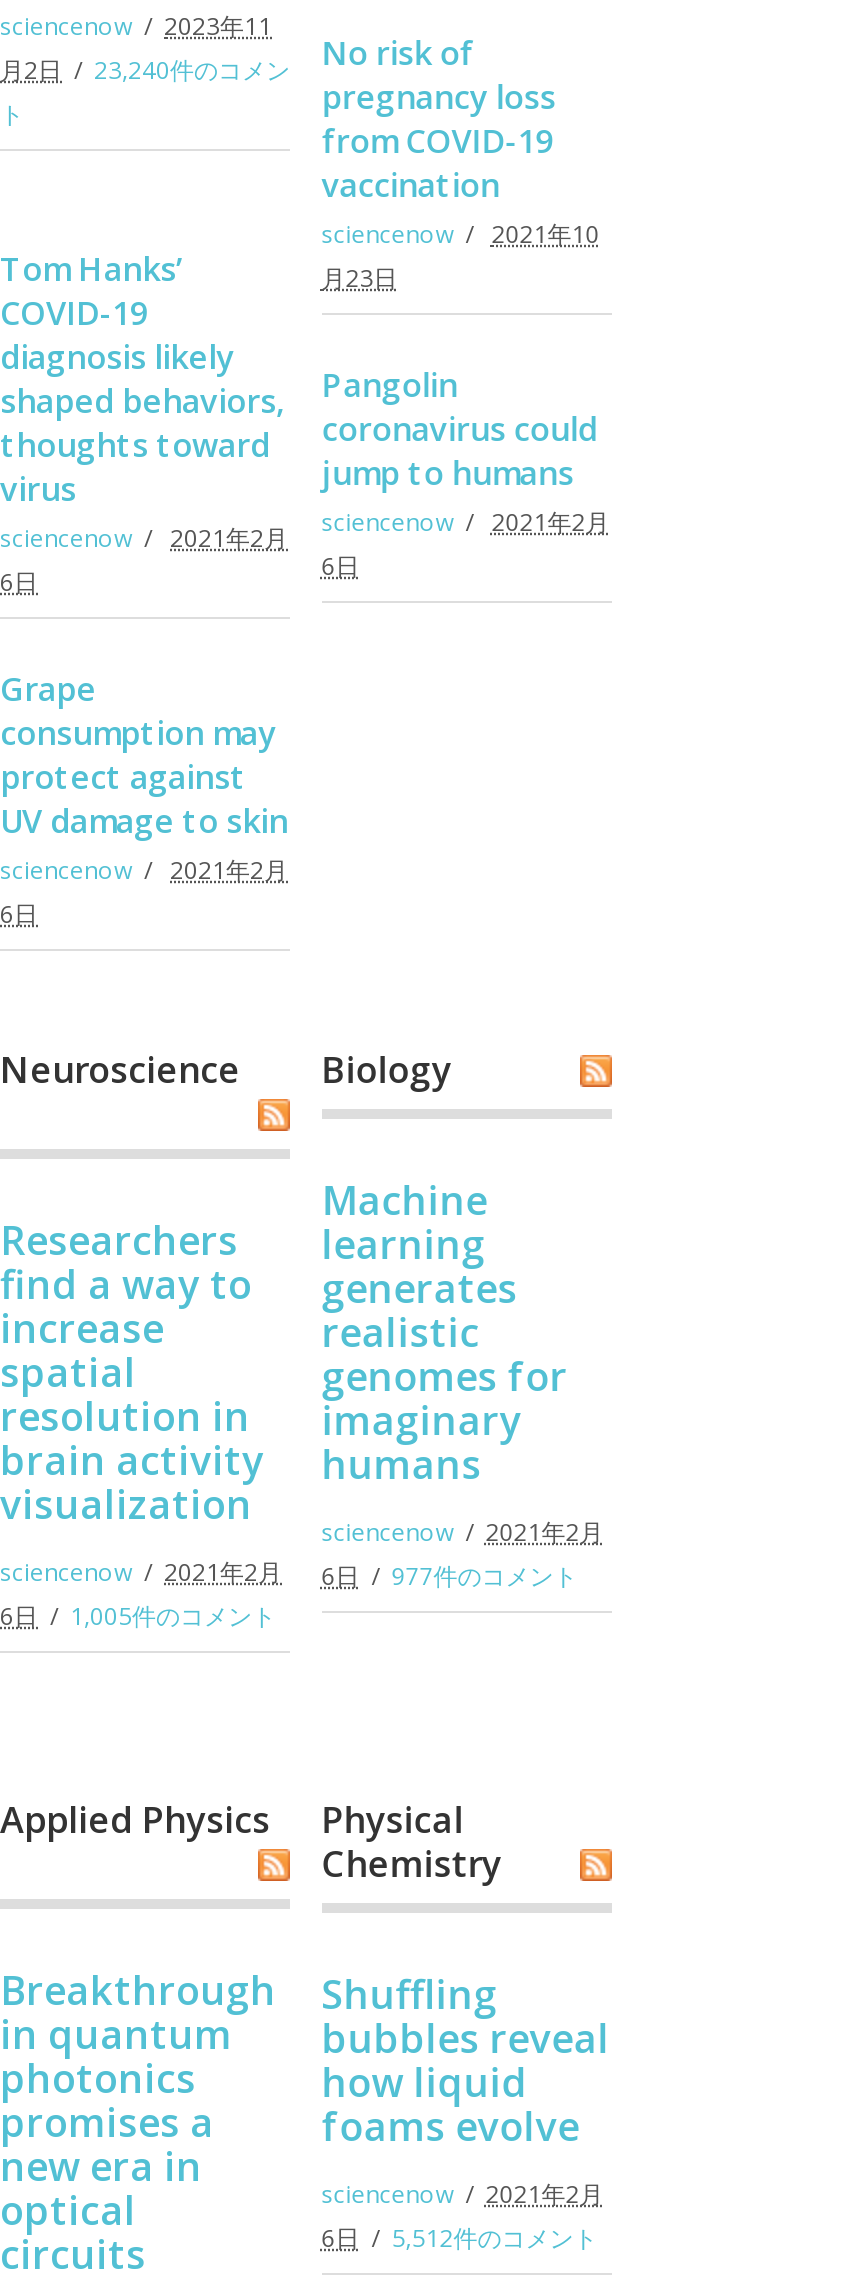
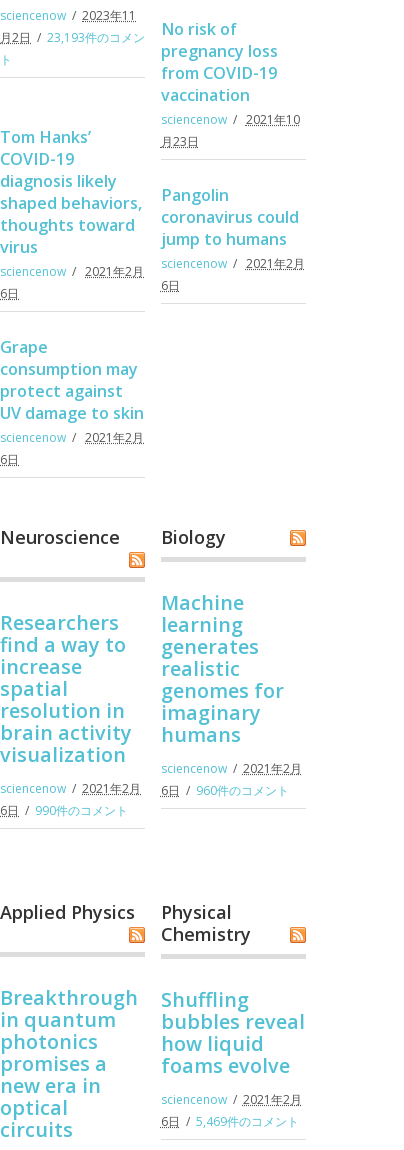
- 月2日 23,240件のコメン No risk of
+ 月2日 23,193件のコメン No risk of

- 977件のコメント
+ 960件のコメント

- 1,005件のコメント
+ 990件のコメント

- 5,512件のコメント
+ 5,469件のコメント
